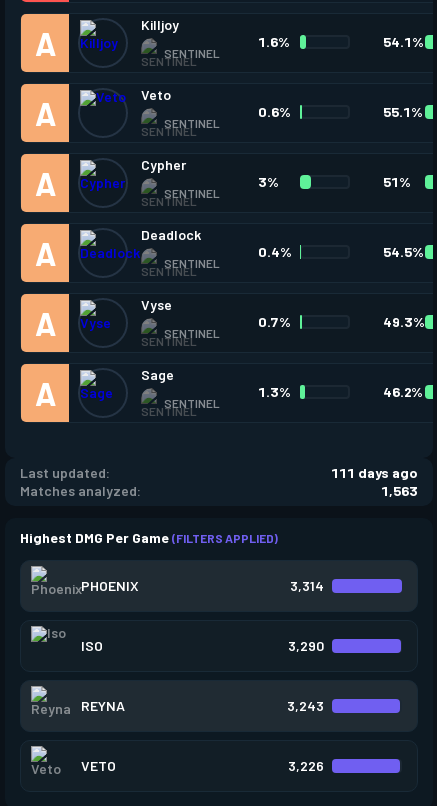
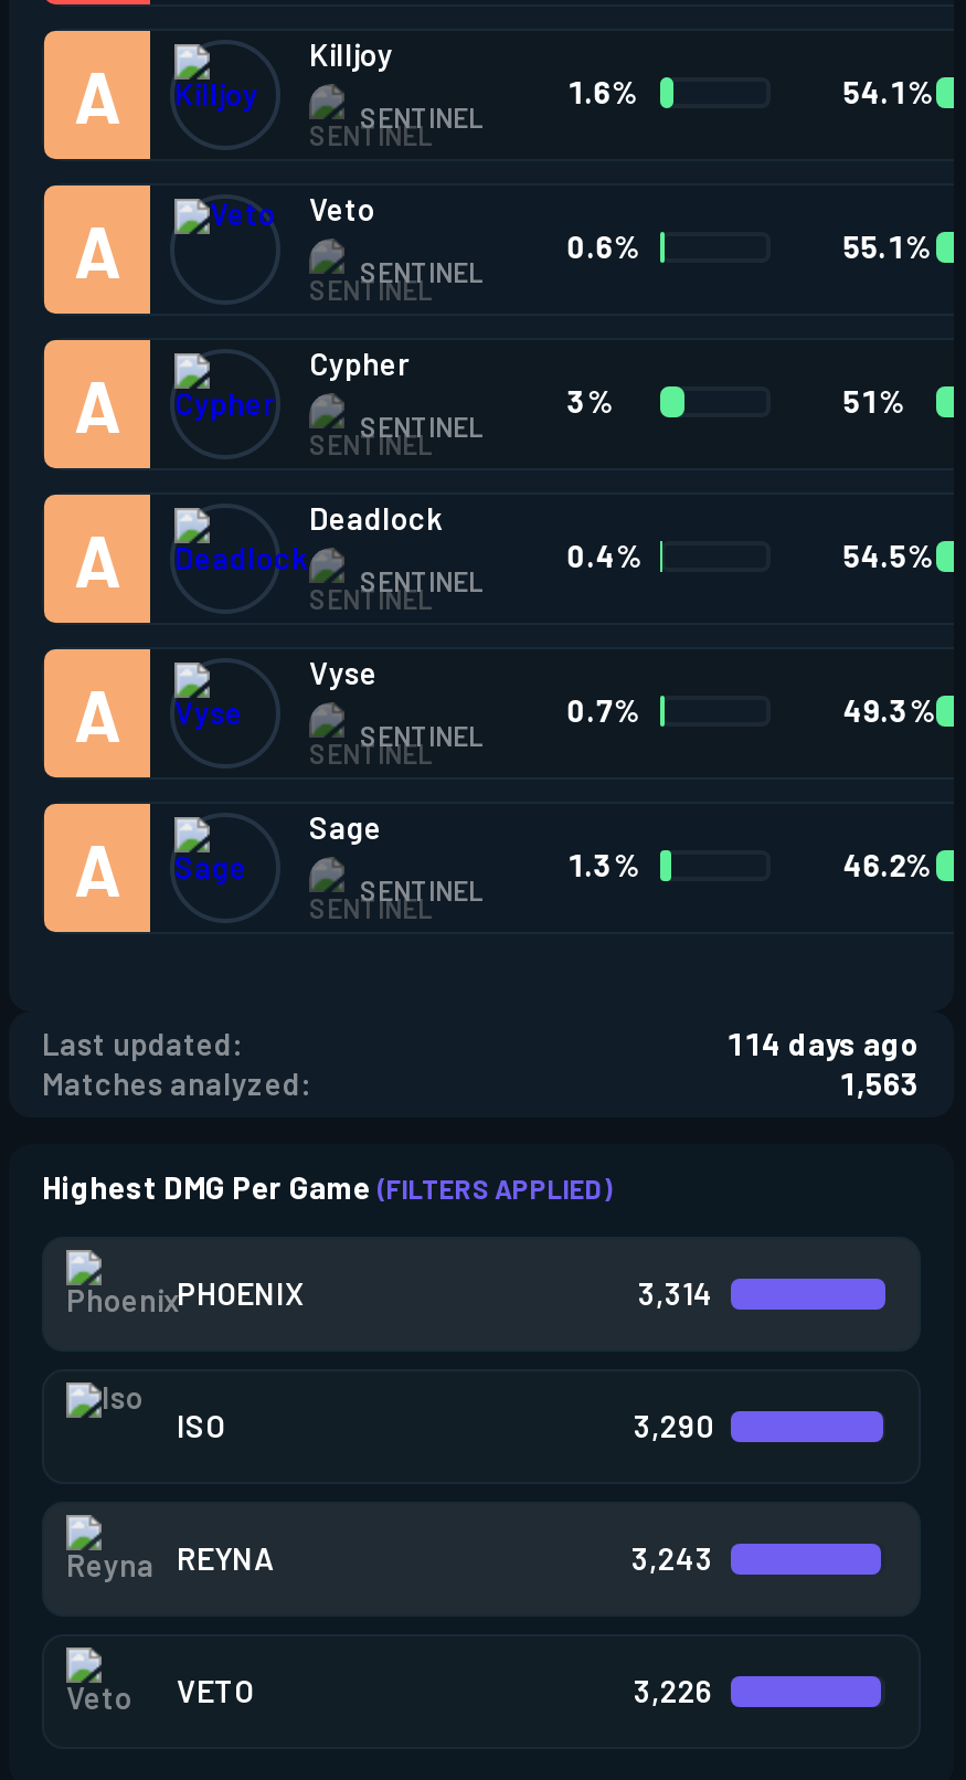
- 111 days ago
+ 114 days ago
